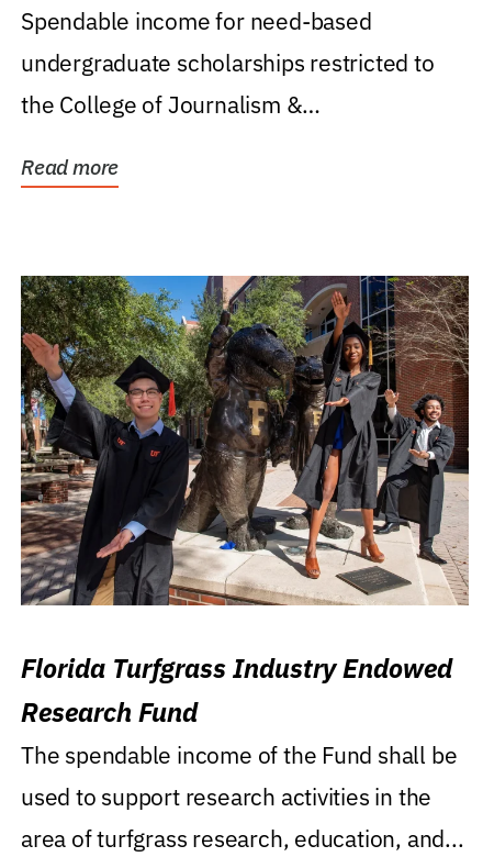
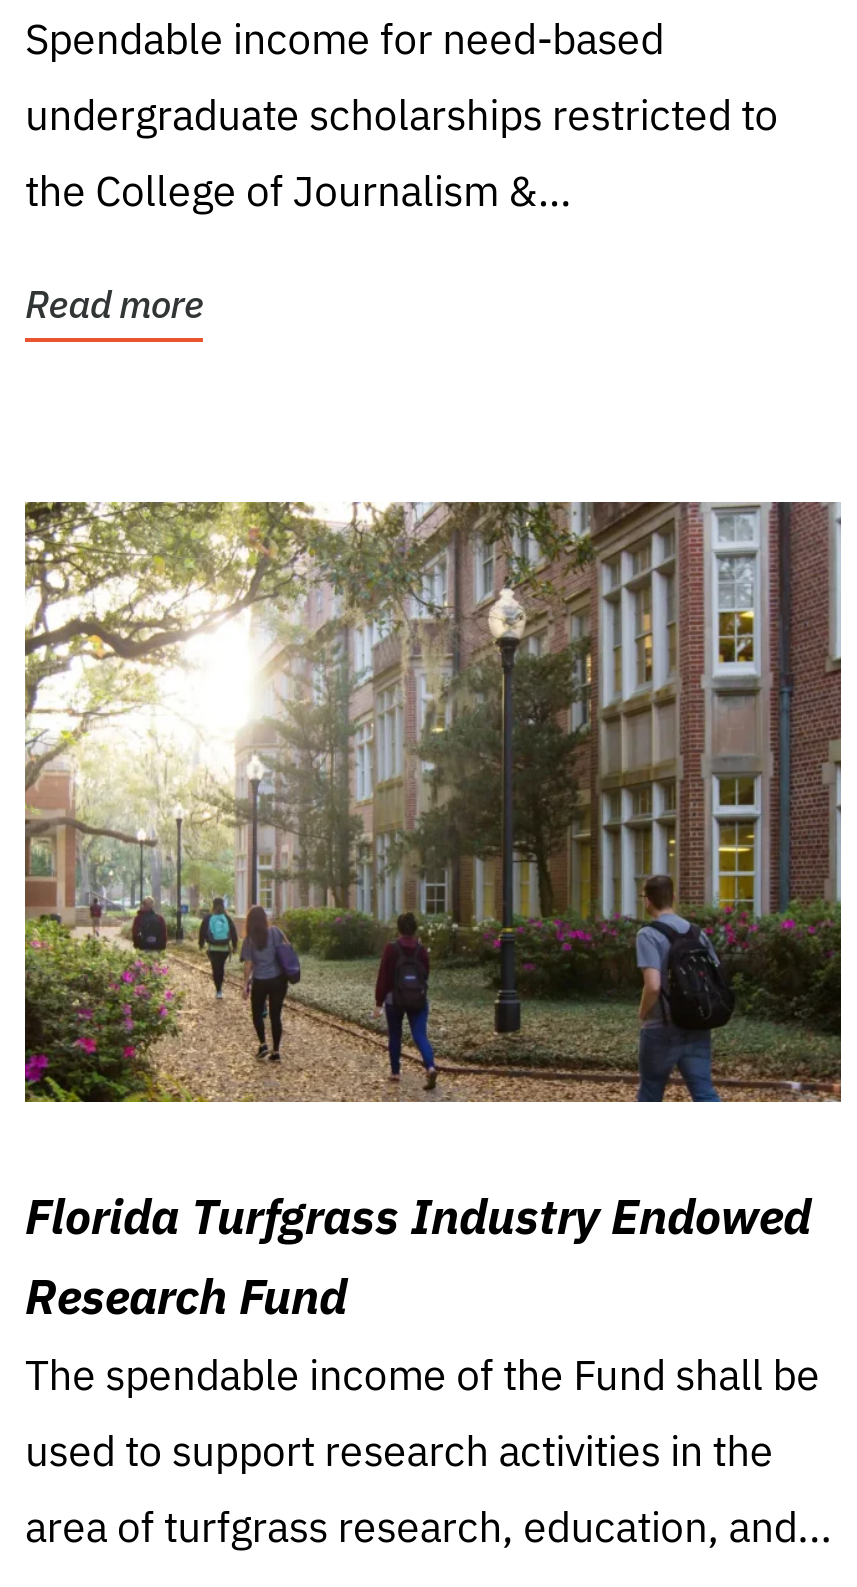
- [image]
+ [image]
